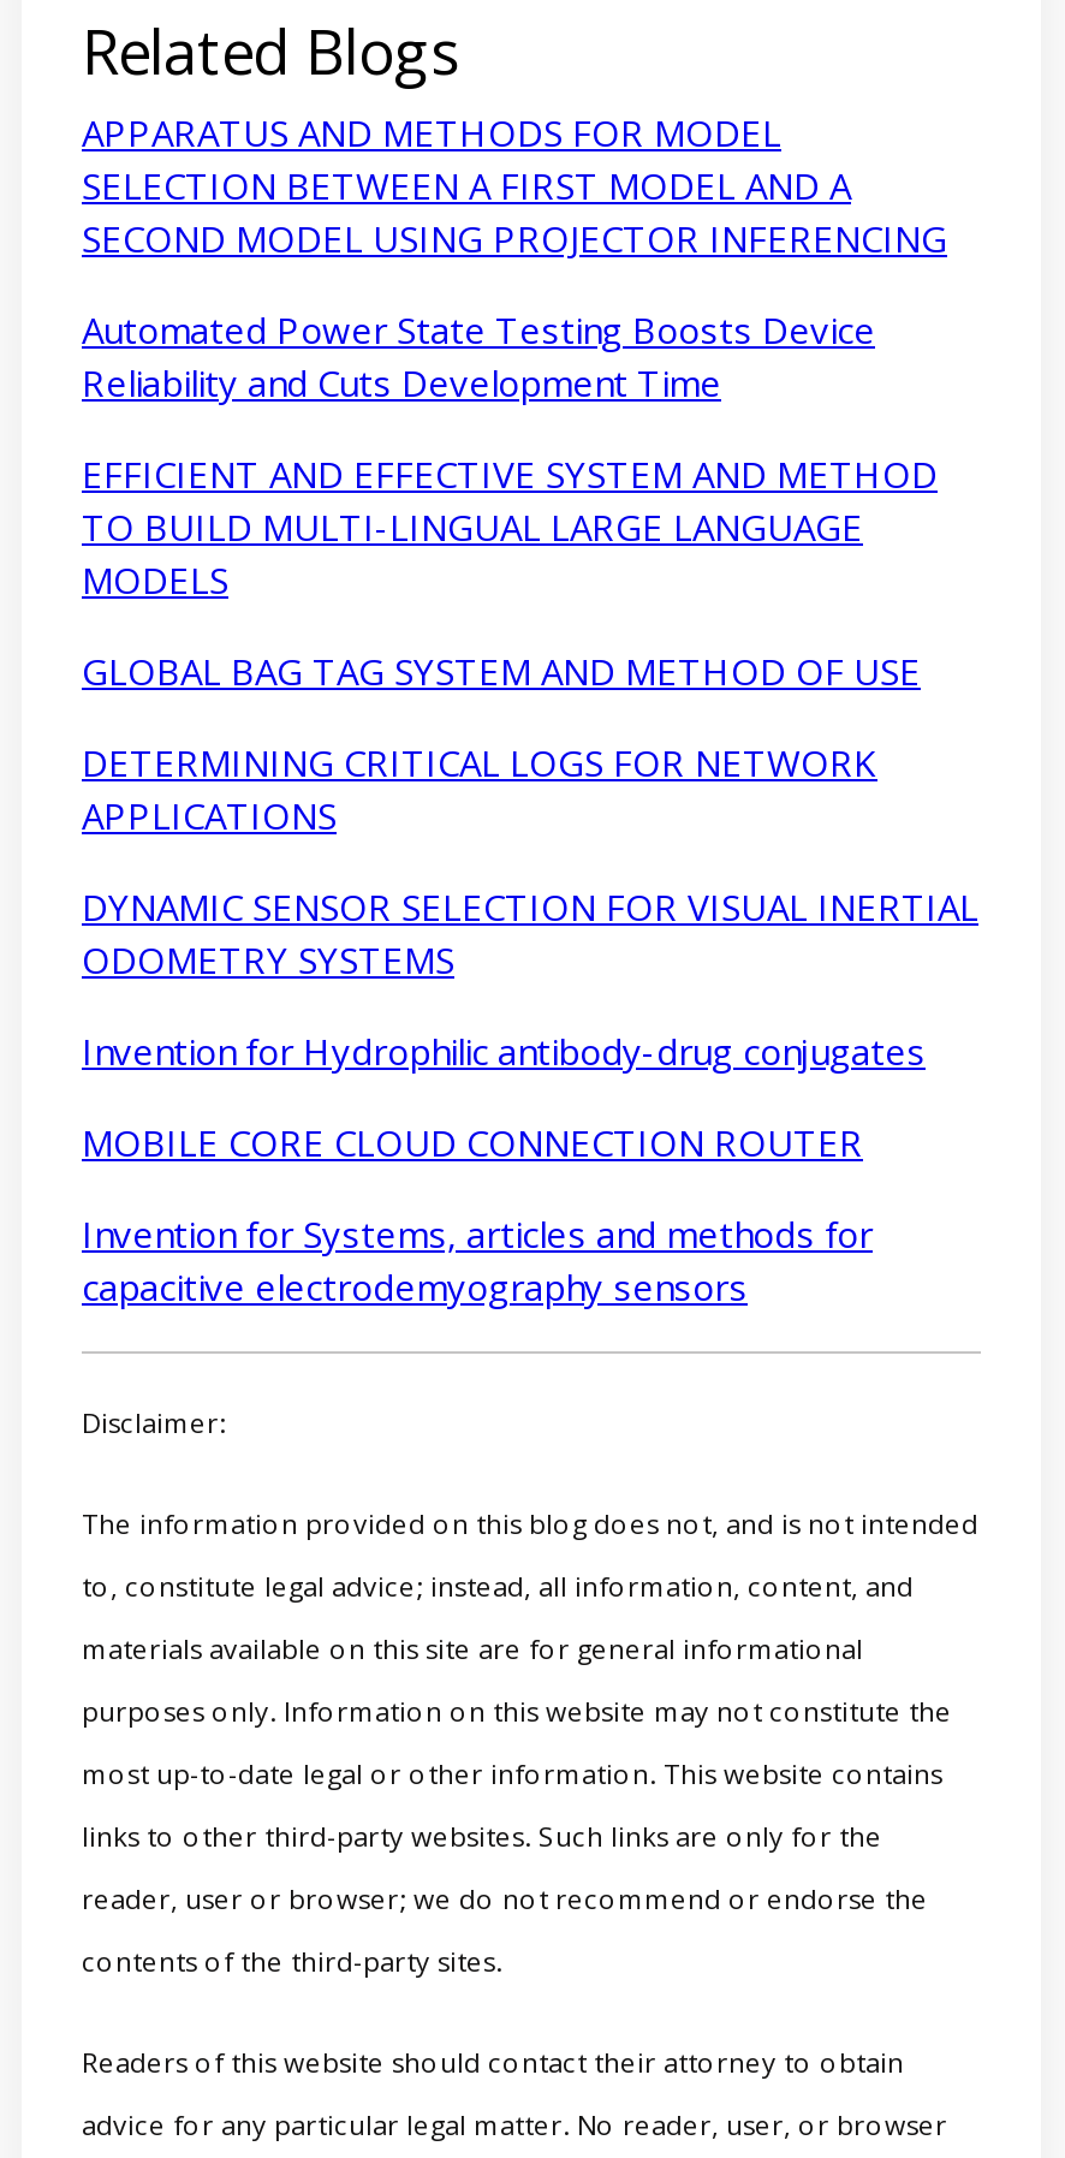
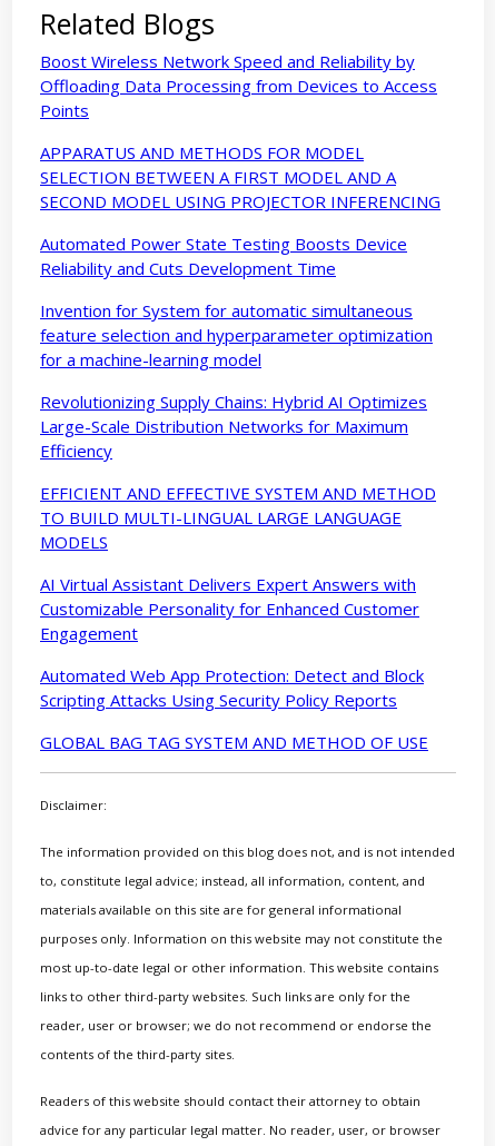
+ Boost Wireless Network Speed and Reliability by
+ Offloading Data Processing from Devices to Access
+ Points

+ Invention for System for automatic simultaneous
+ feature selection and hyperparameter optimization
+ for a machine-learning model
+ Revolutionizing Supply Chains: Hybrid AI Optimizes
+ Large-Scale Distribution Networks for Maximum
+ Efficiency

moved down: EFFICIENT AND EFFECTIVE SYSTEM AND METHOD | TO BUILD MULTI-LINGUAL LARGE LANGUAGE | MODELS

+ AI Virtual Assistant Delivers Expert Answers with
+ Customizable Personality for Enhanced Customer
+ Engagement
+ Automated Web App Protection: Detect and Block
+ Scripting Attacks Using Security Policy Reports

moved down: GLOBAL BAG TAG SYSTEM AND METHOD OF USE

- DETERMINING CRITICAL LOGS FOR NETWORK
- APPLICATIONS
- DYNAMIC SENSOR SELECTION FOR VISUAL INERTIAL
- ODOMETRY SYSTEMS
- Invention for Hydrophilic antibody-drug conjugates
- MOBILE CORE CLOUD CONNECTION ROUTER
- Invention for Systems, articles and methods for
- capacitive electrodemyography sensors
